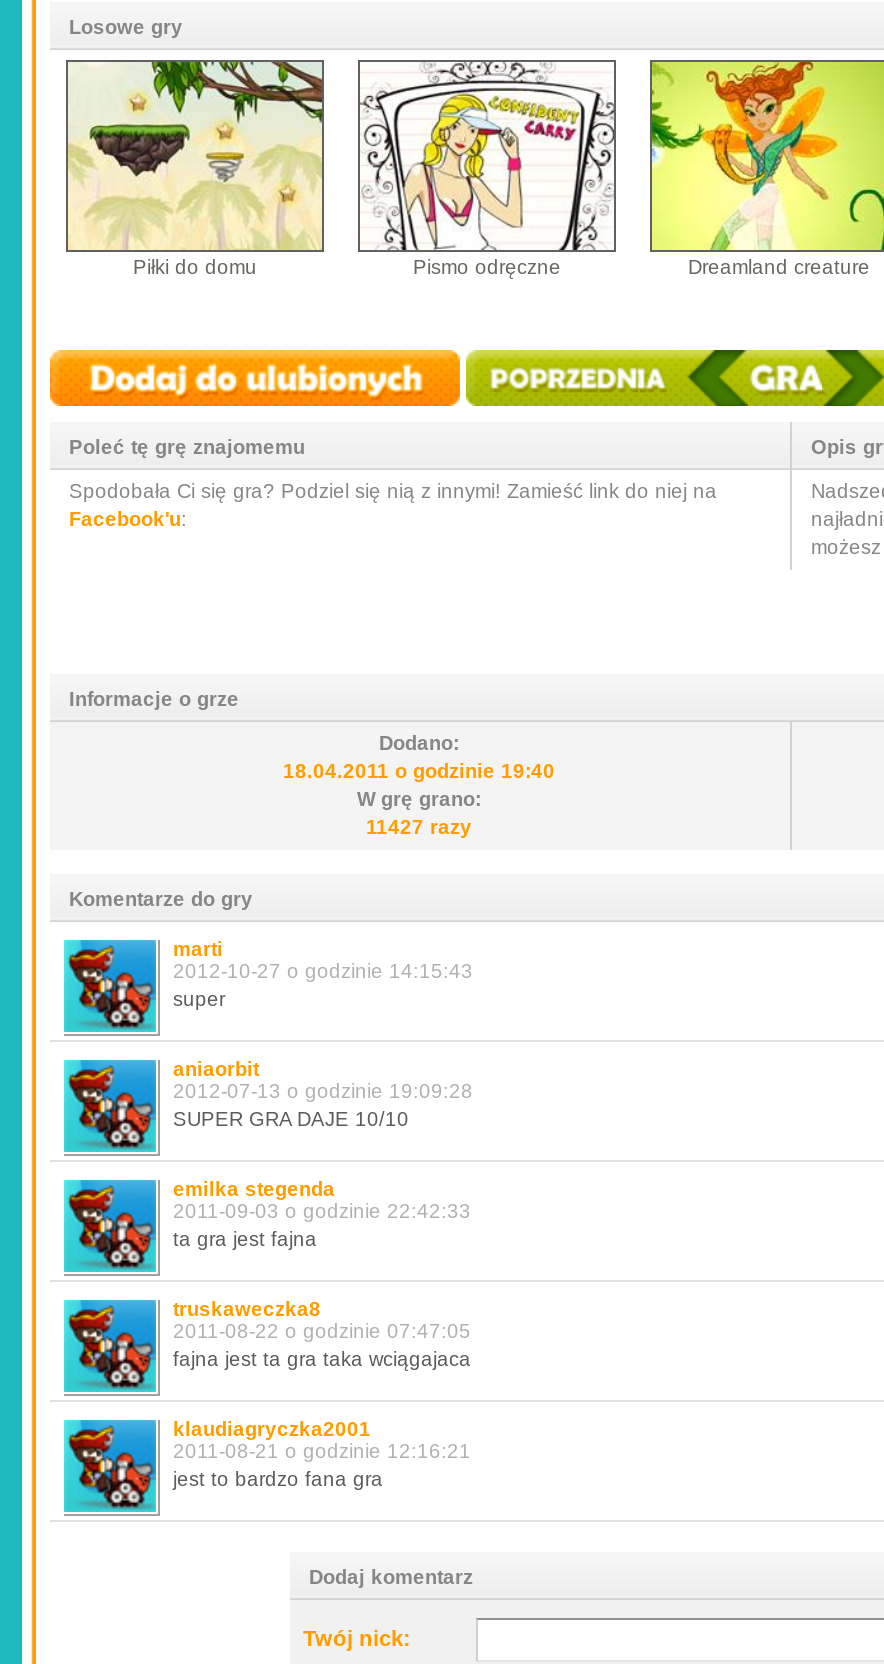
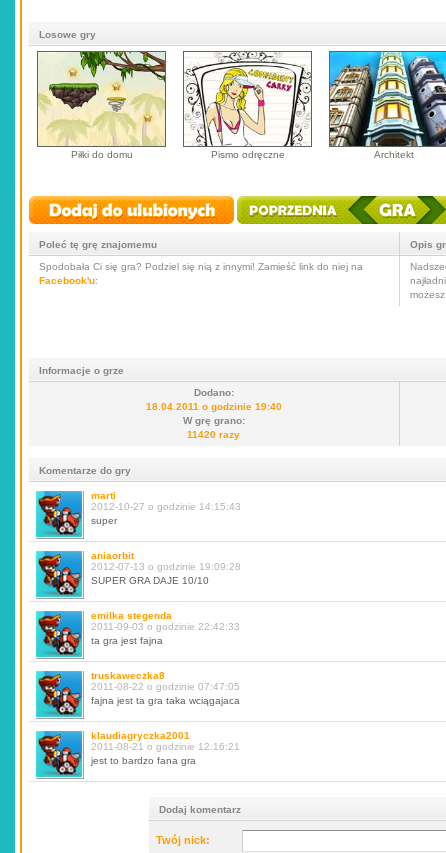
- [image]
- Dreamland creature
+ [image]
+ Architekt

- 11427 razy
+ 11420 razy
